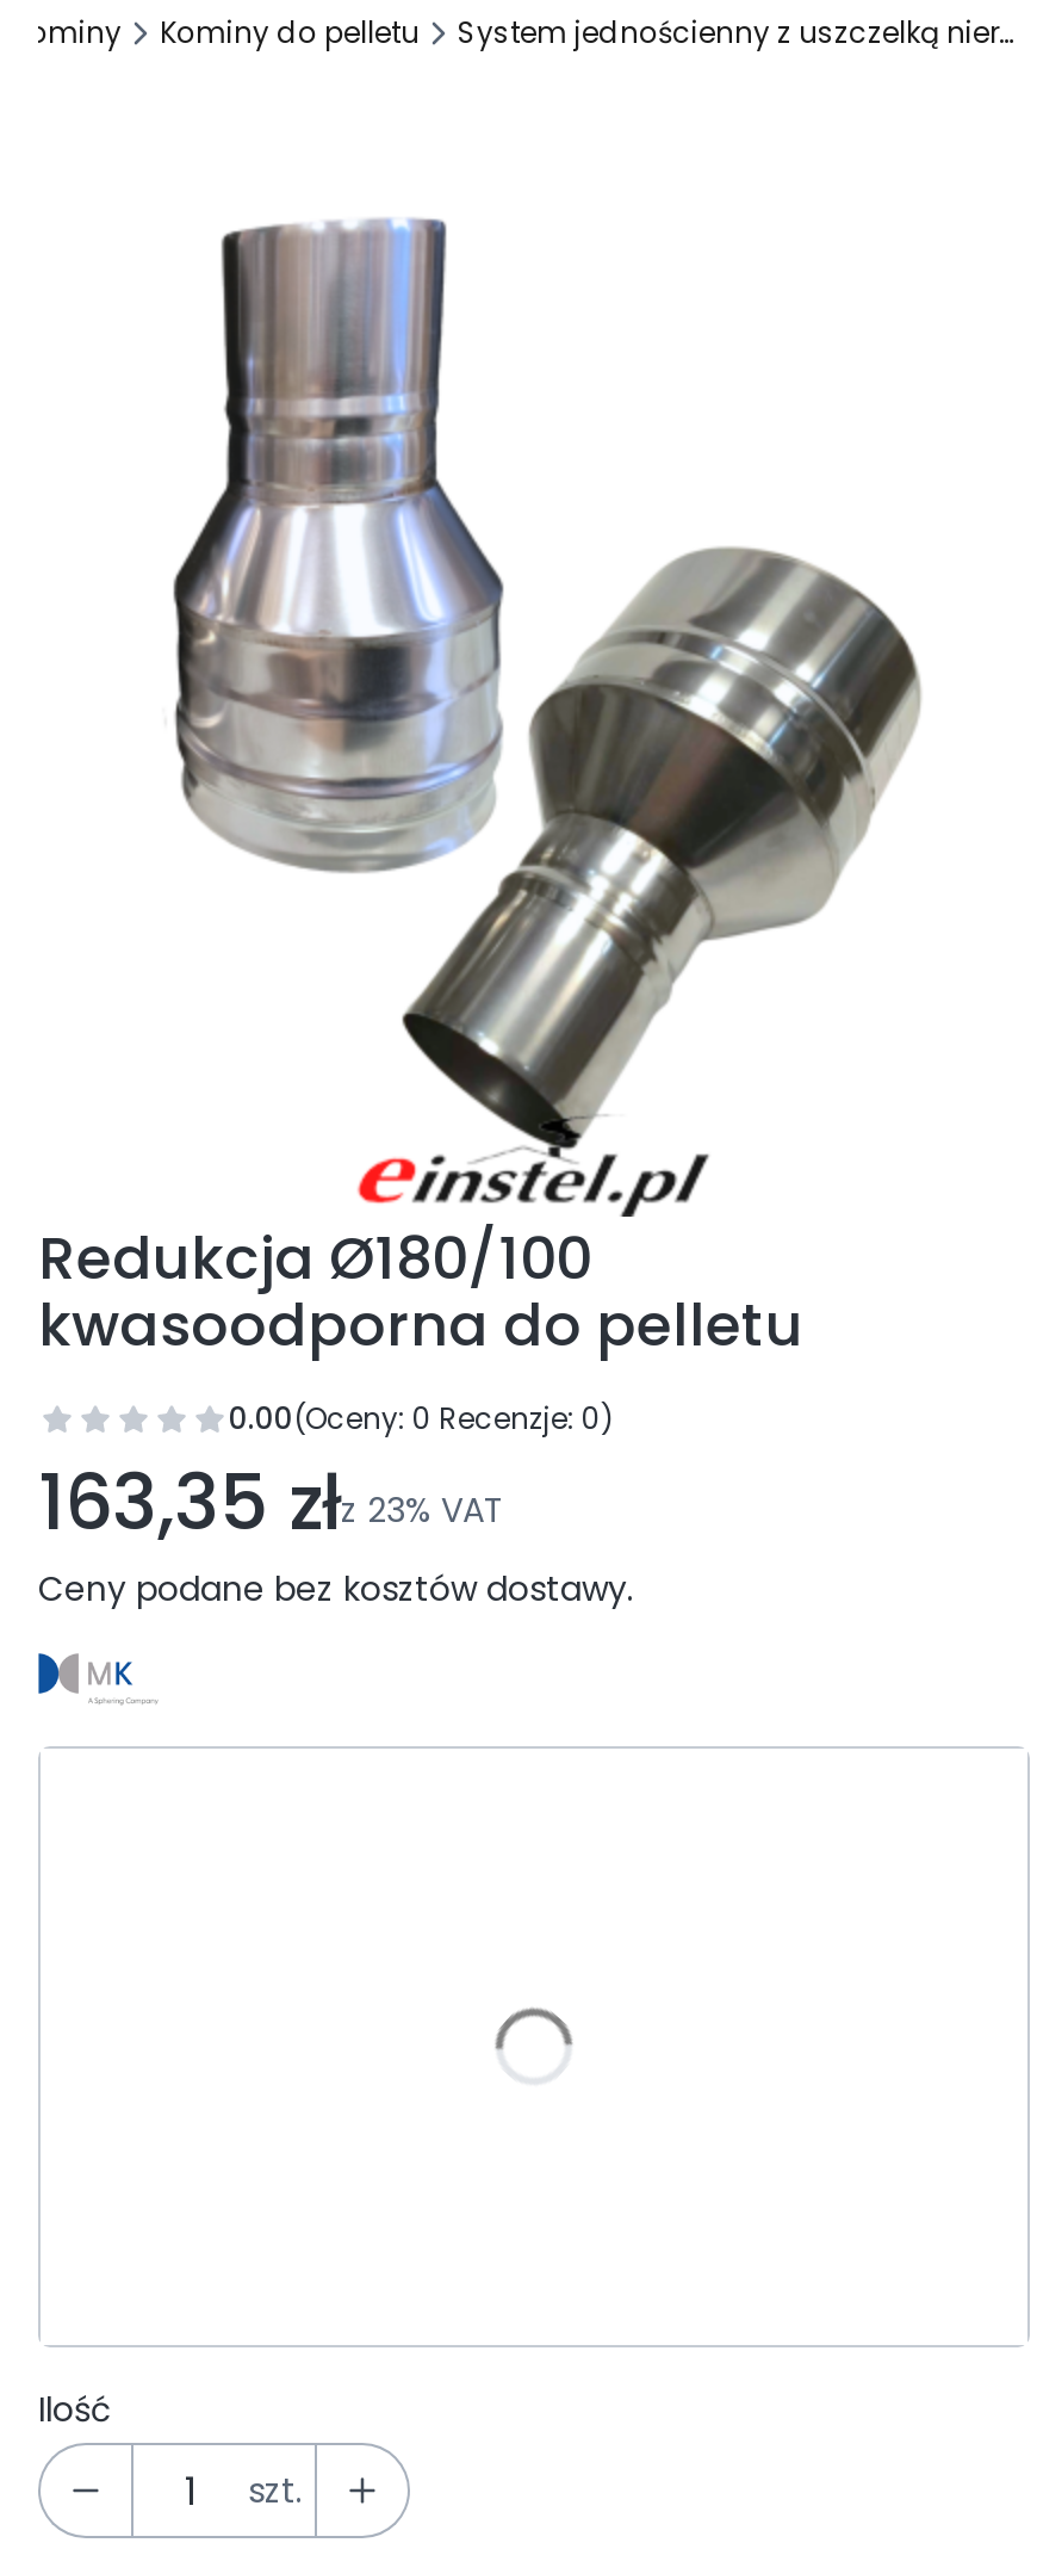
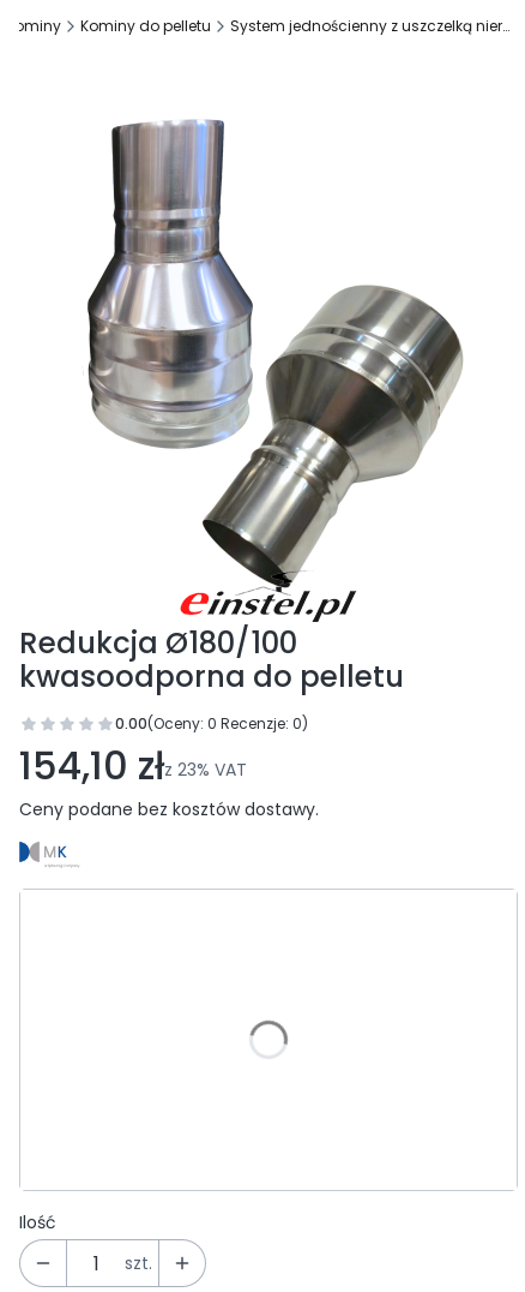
- 163,35 złz23%VAT
+ 154,10 złz23%VAT
